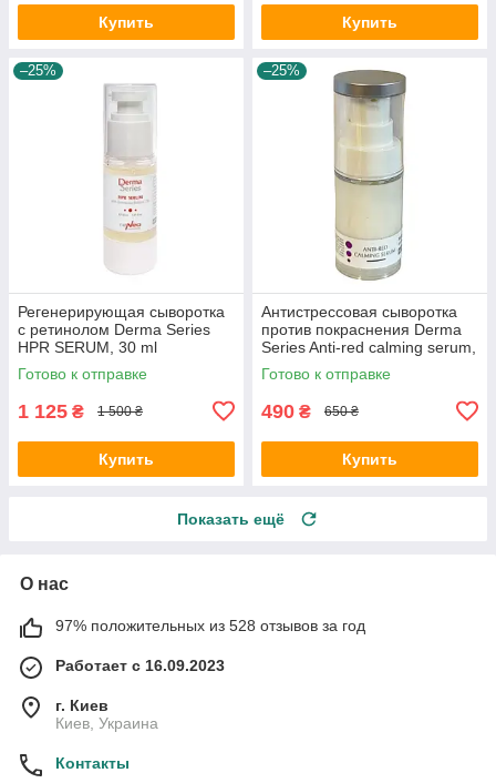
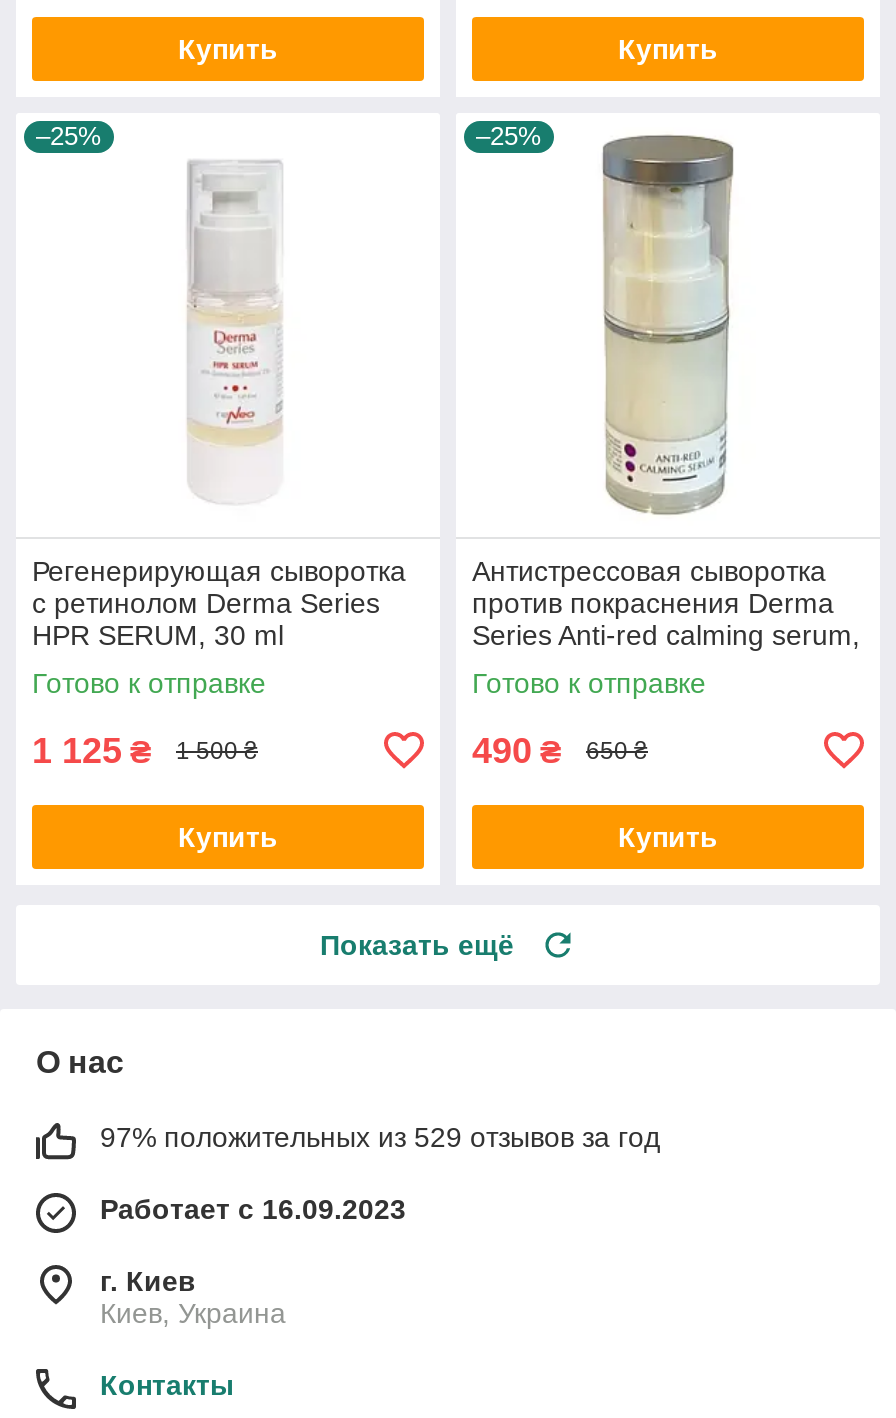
- 97% положительных из 528 отзывов за год
+ 97% положительных из 529 отзывов за год
